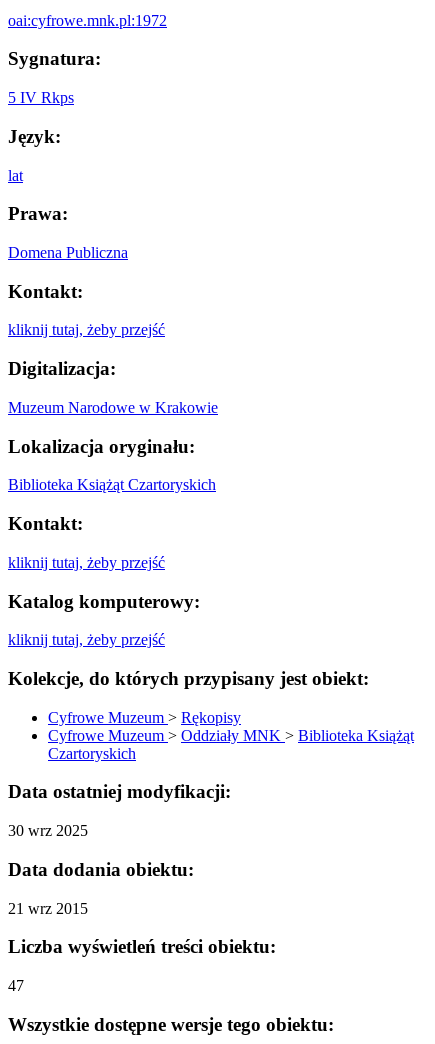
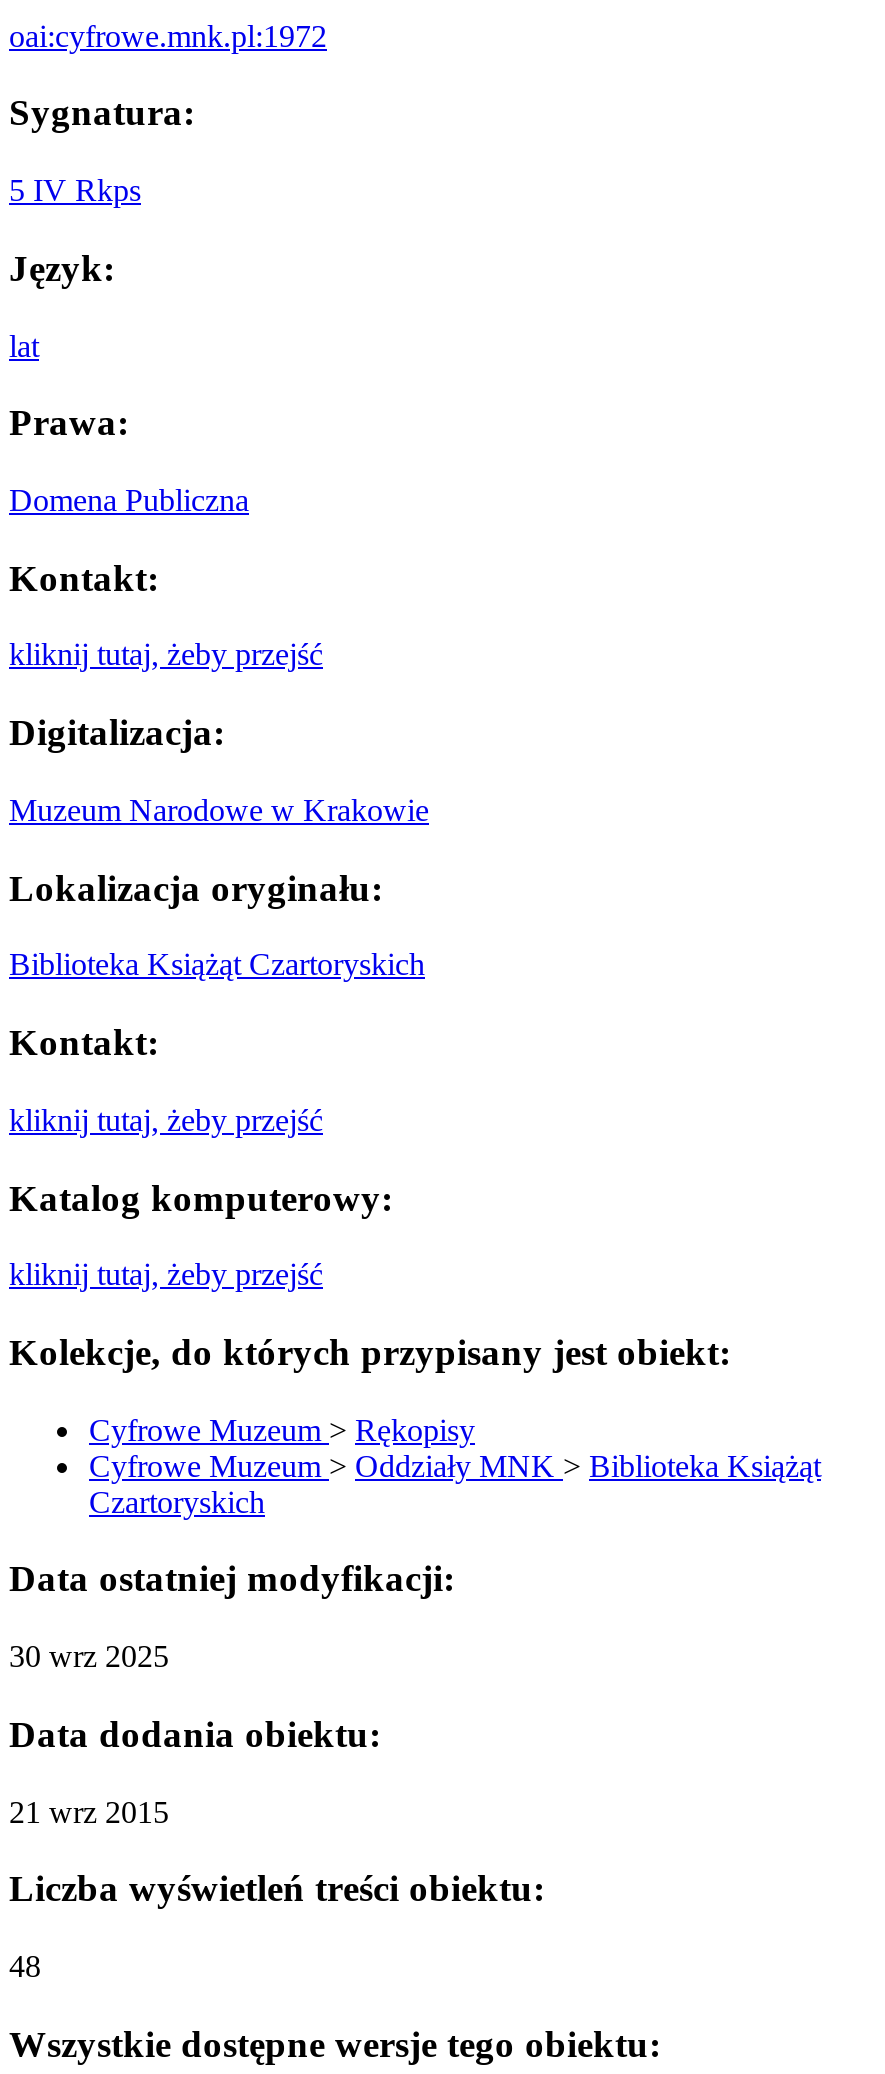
- 47
+ 48
